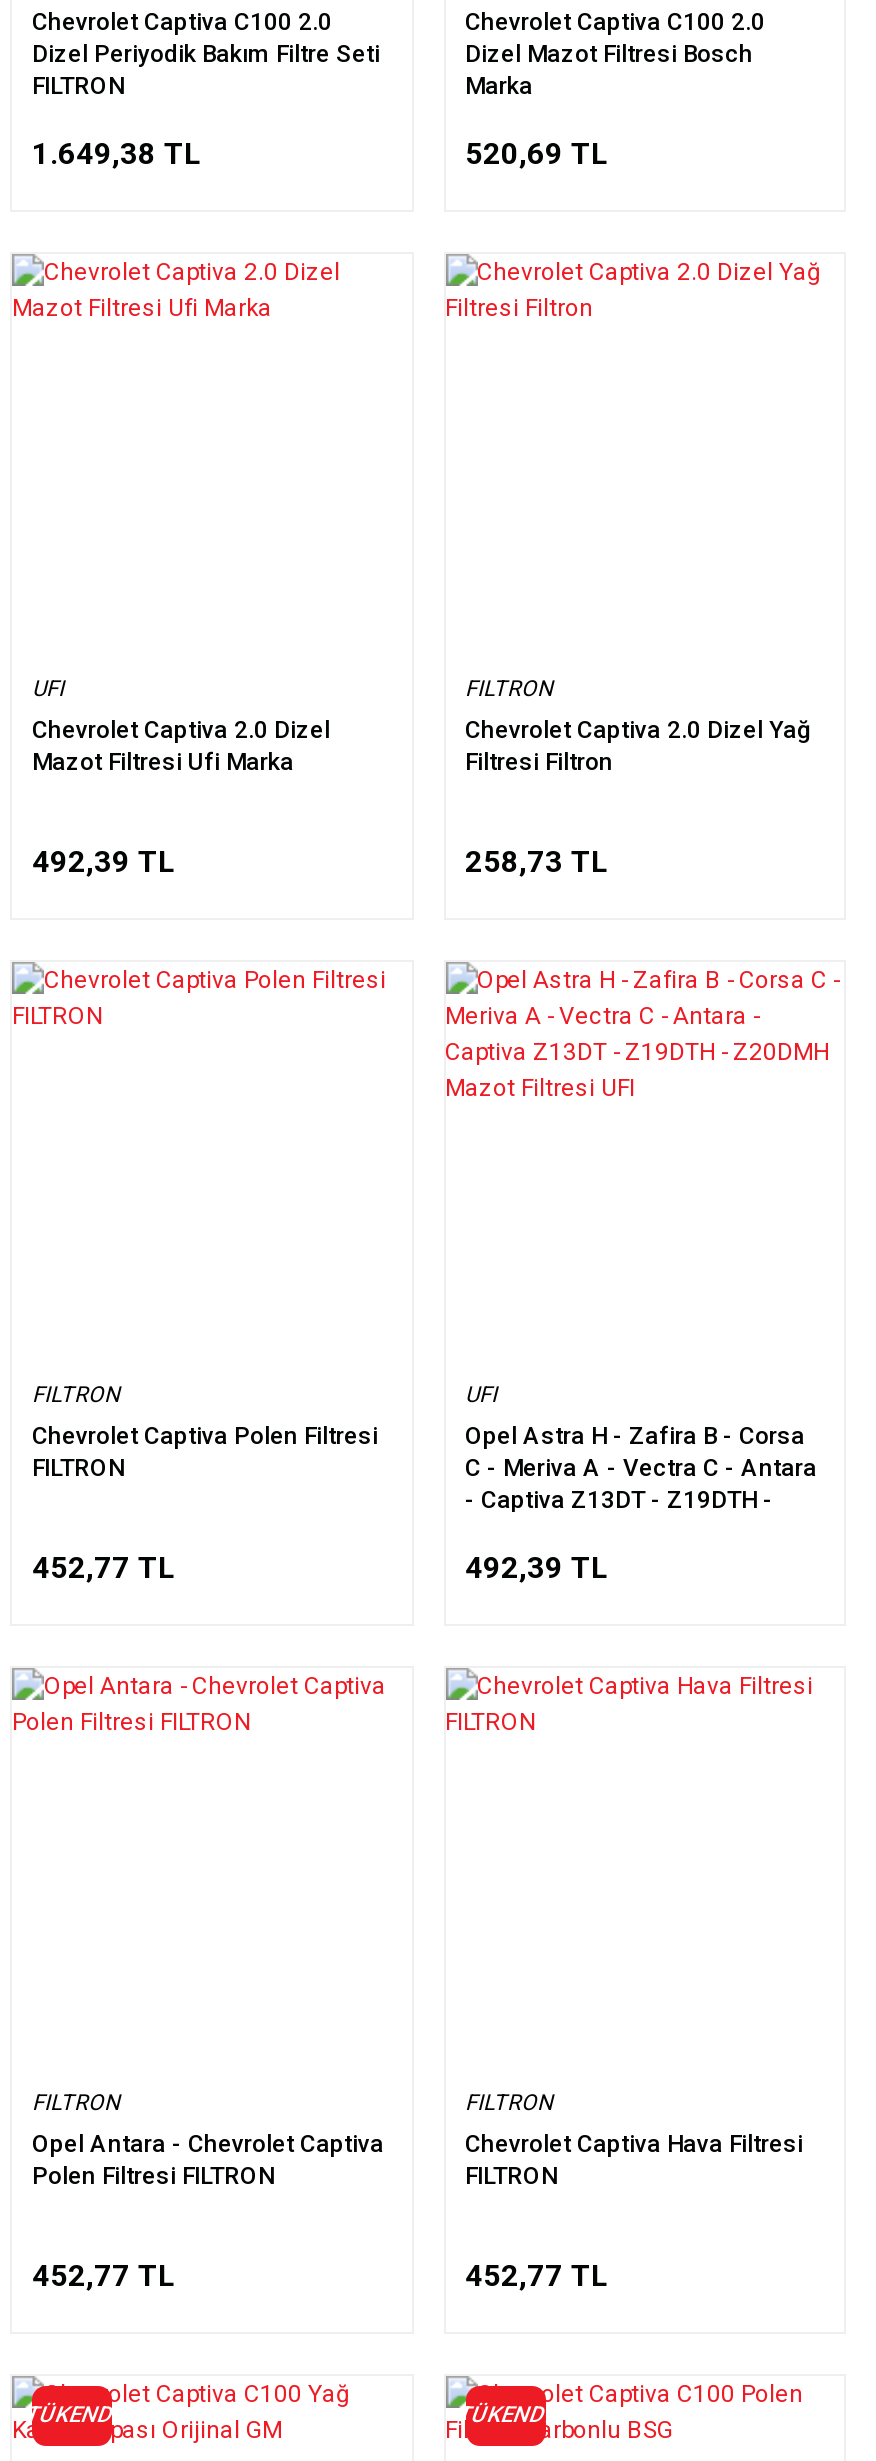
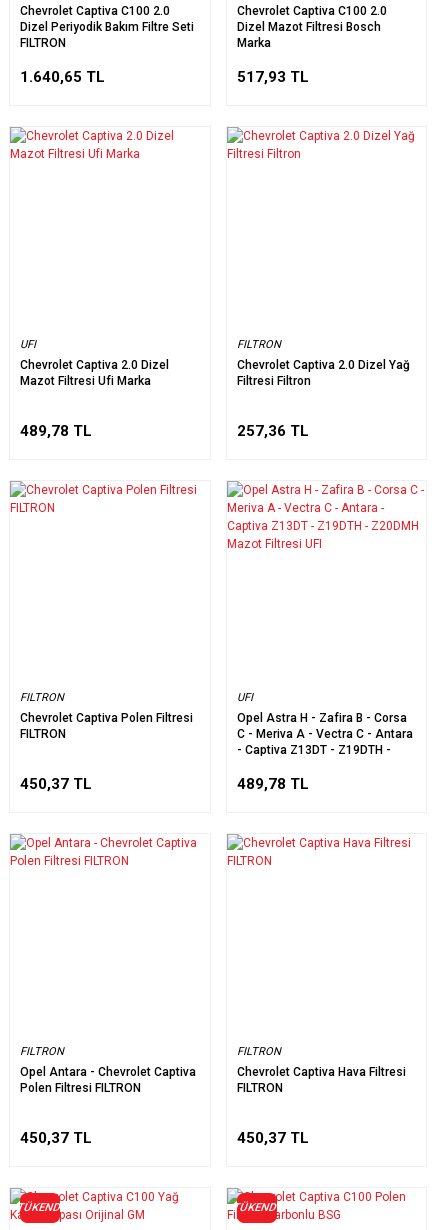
- 1.649,38 TL
+ 1.640,65 TL

- 520,69 TL
+ 517,93 TL

- 492,39 TL
+ 489,78 TL

- 258,73 TL
+ 257,36 TL

- 452,77 TL
+ 450,37 TL

- 492,39 TL
+ 489,78 TL

- 452,77 TL
+ 450,37 TL

- 452,77 TL
+ 450,37 TL
